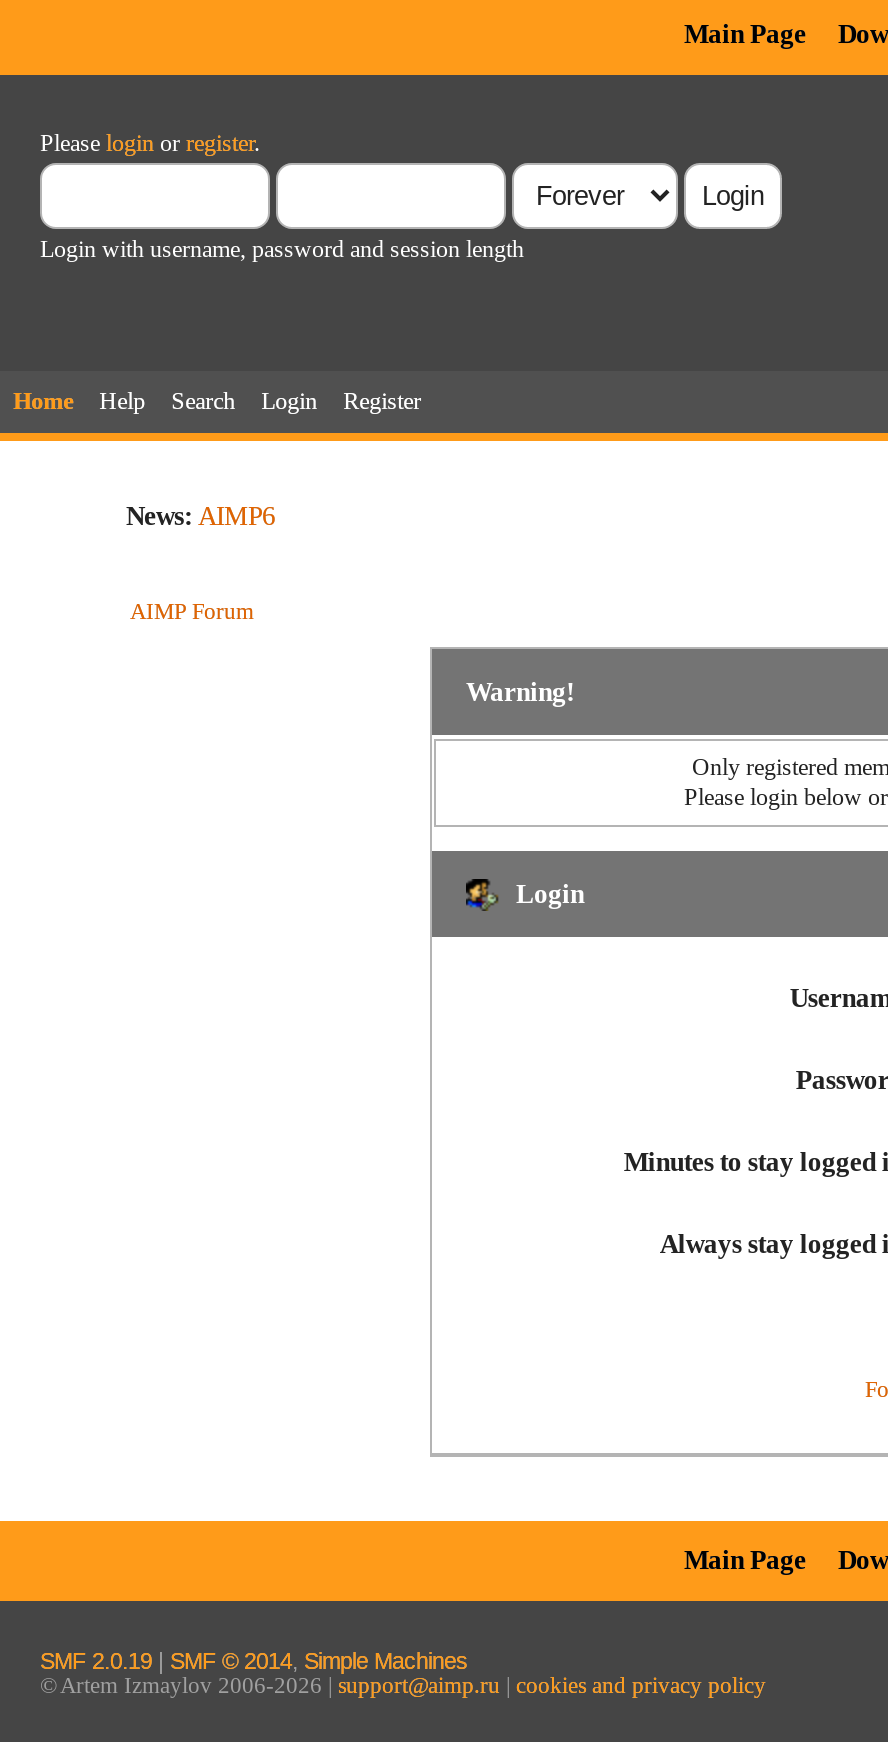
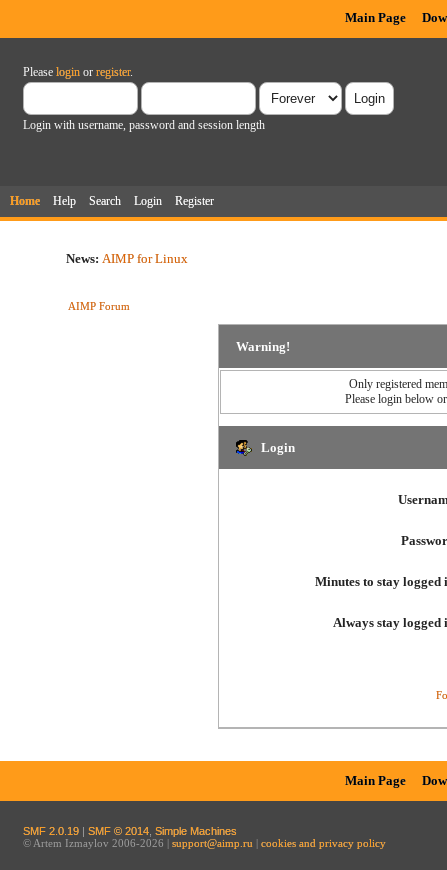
- News: AIMP6
+ News: AIMP for Linux
